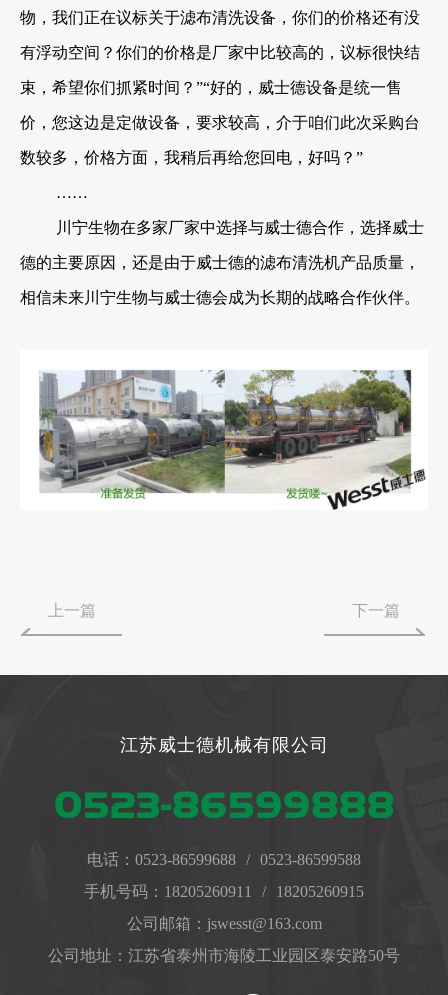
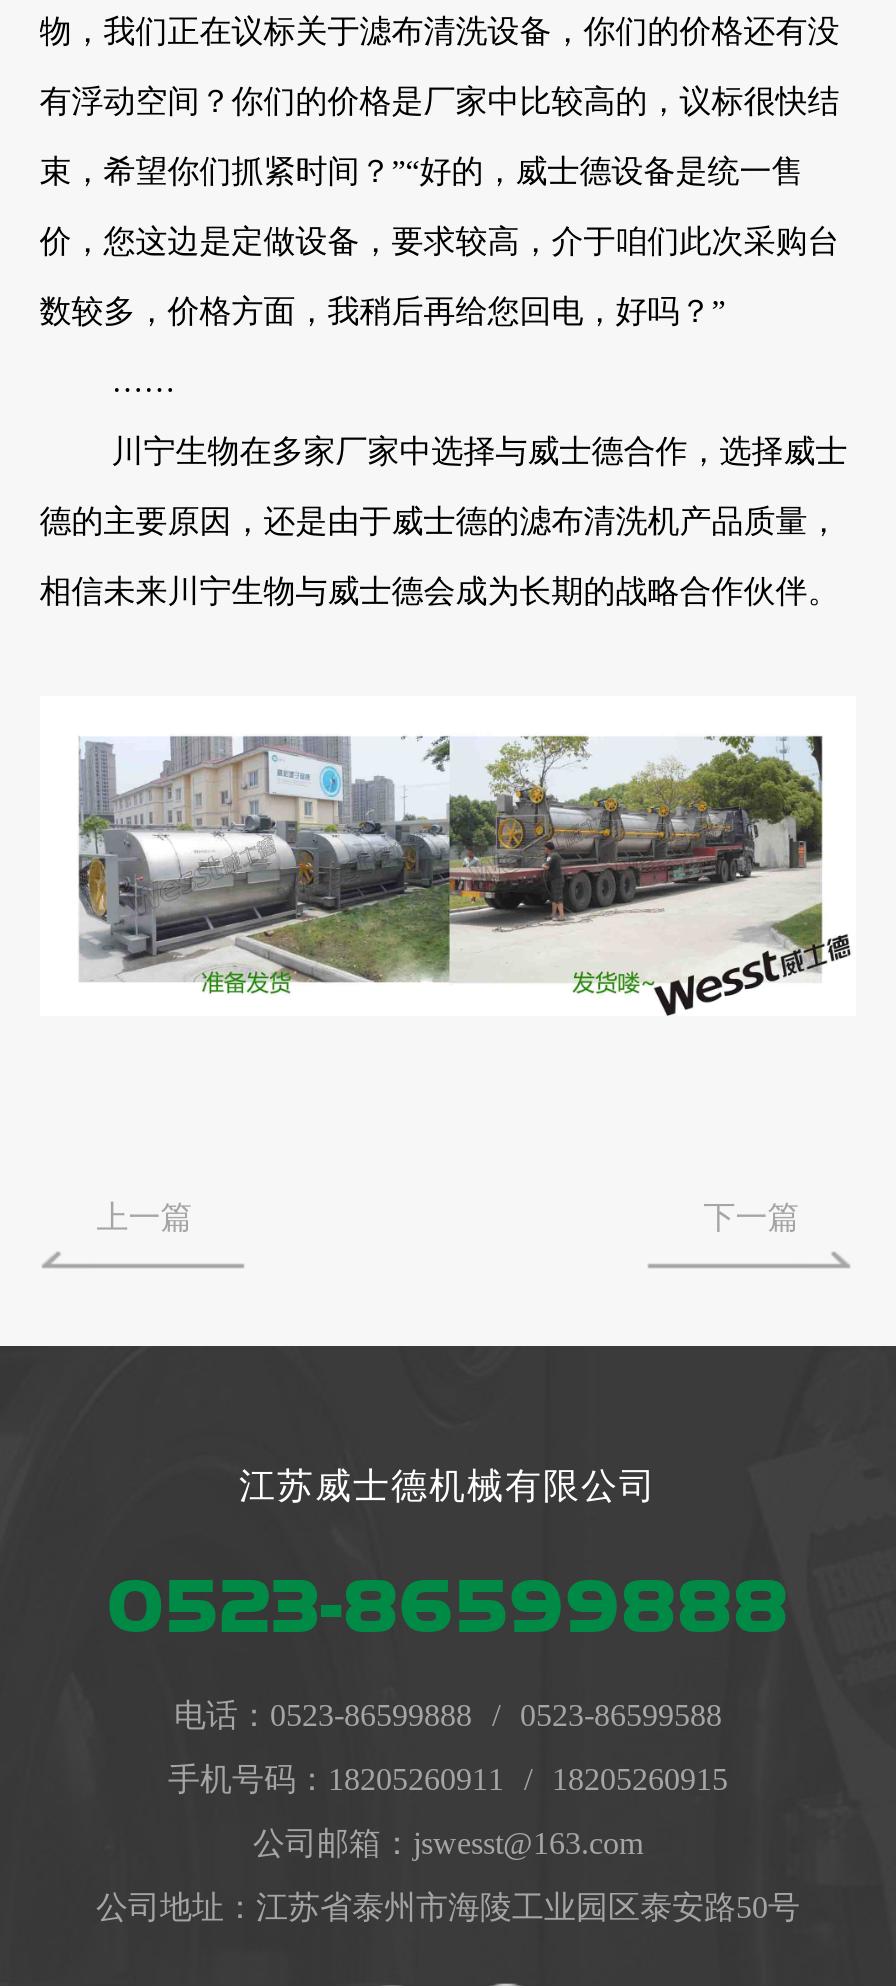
- 电话：0523-86599688 / 0523-86599588
+ 电话：0523-86599888 / 0523-86599588
